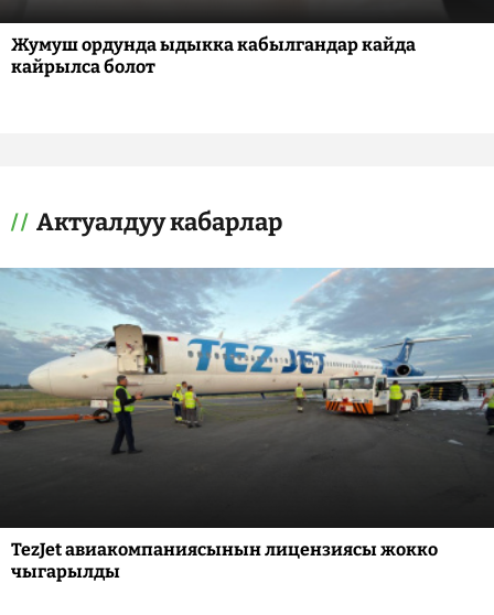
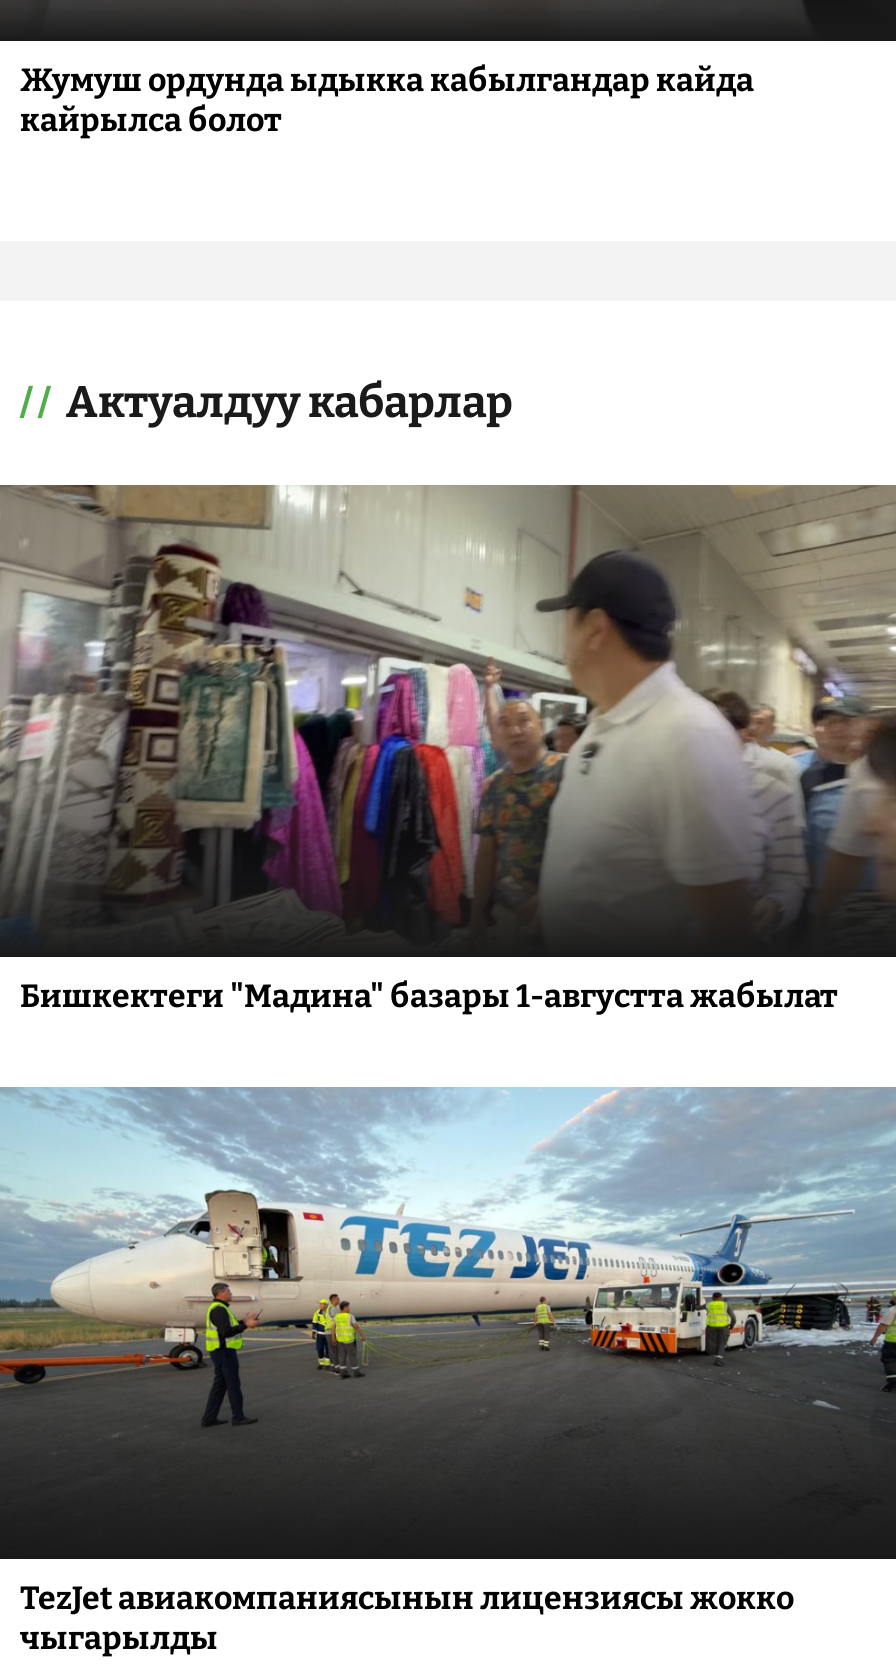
+ [image]
+ Бишкектеги "Мадина" базары 1-августта жабылат
